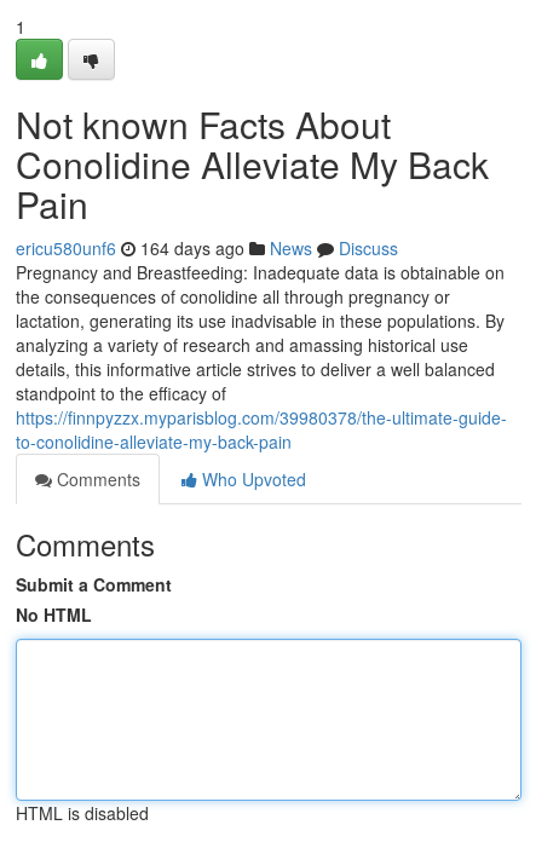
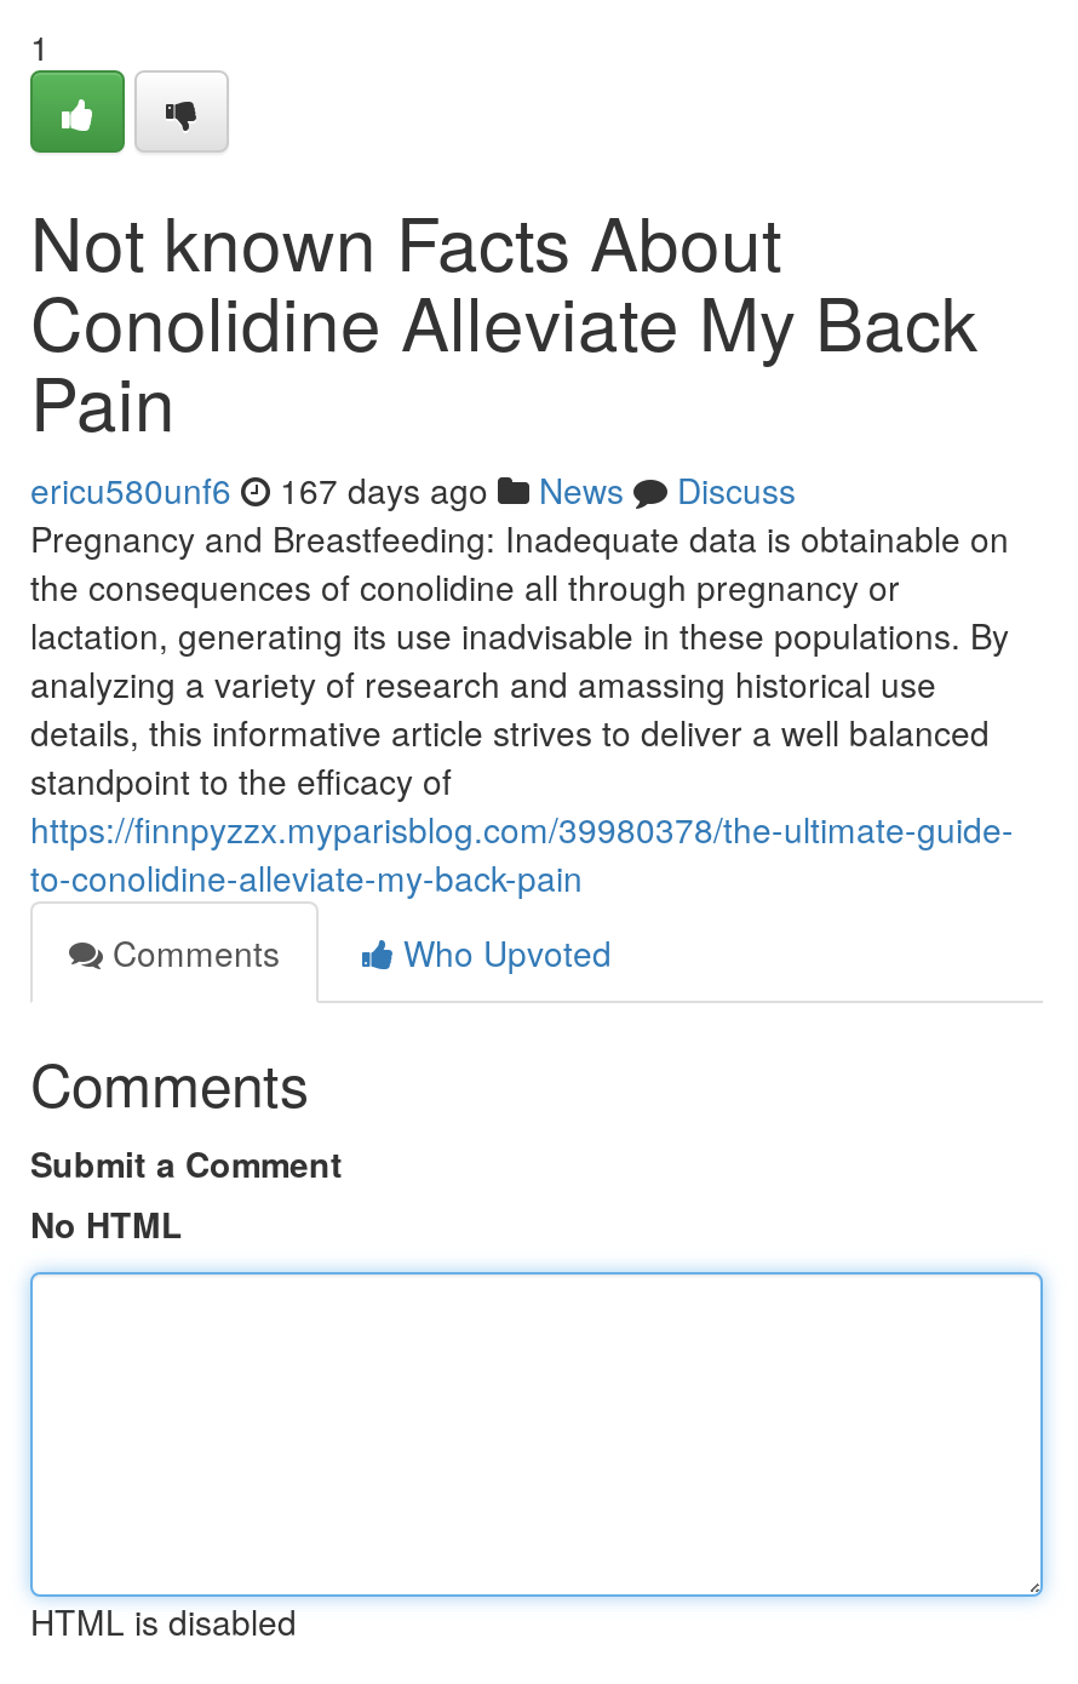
- ericu580unf6 164 days ago News Discuss
+ ericu580unf6 167 days ago News Discuss
